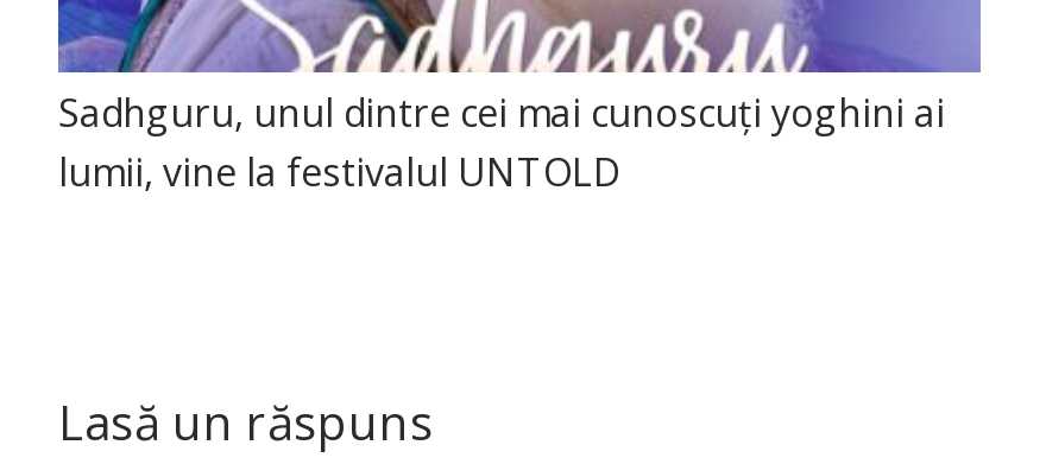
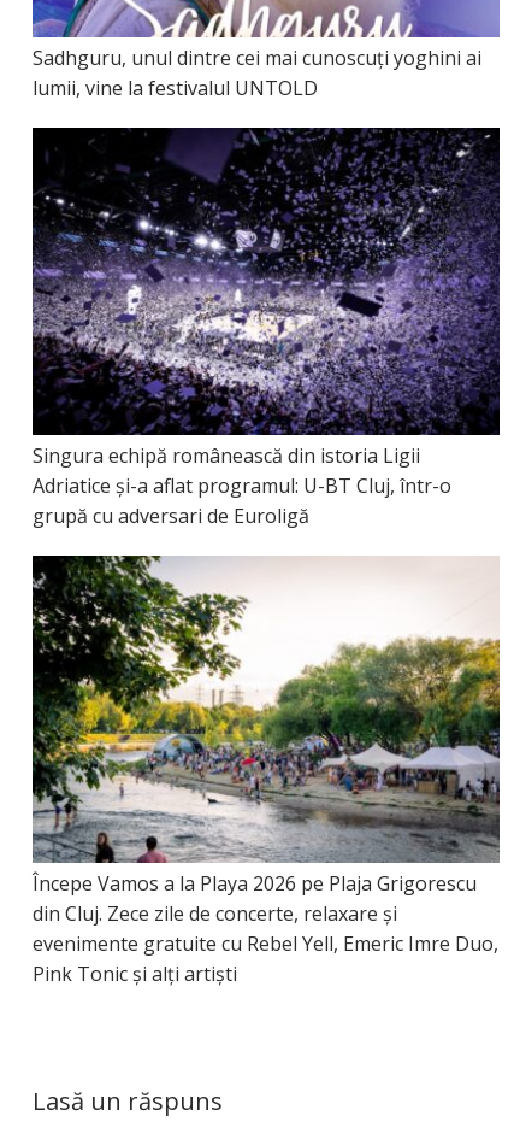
+ [image]
+ Singura echipă românească din istoria Ligii
+ Adriatice și-a aflat programul: U-BT Cluj, într-o
+ grupă cu adversari de Euroligă

+ [image]
+ Începe Vamos a la Playa 2026 pe Plaja Grigorescu
+ din Cluj. Zece zile de concerte, relaxare și
+ evenimente gratuite cu Rebel Yell, Emeric Imre Duo,
+ Pink Tonic și alți artiști
